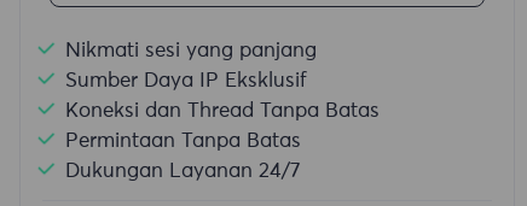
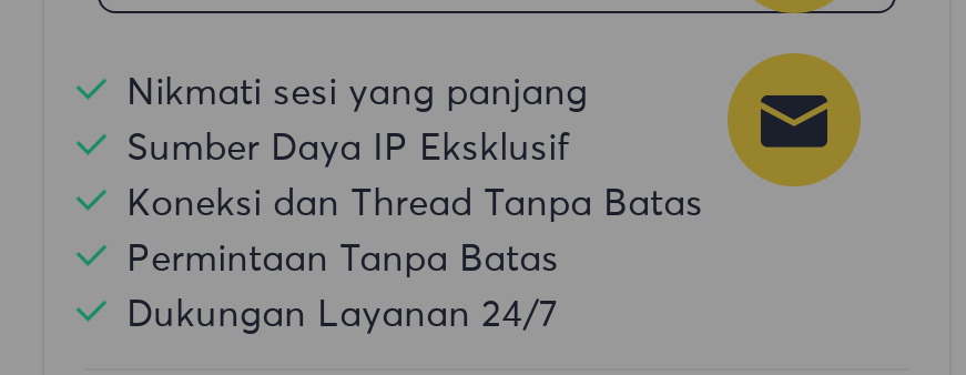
+ [image]
